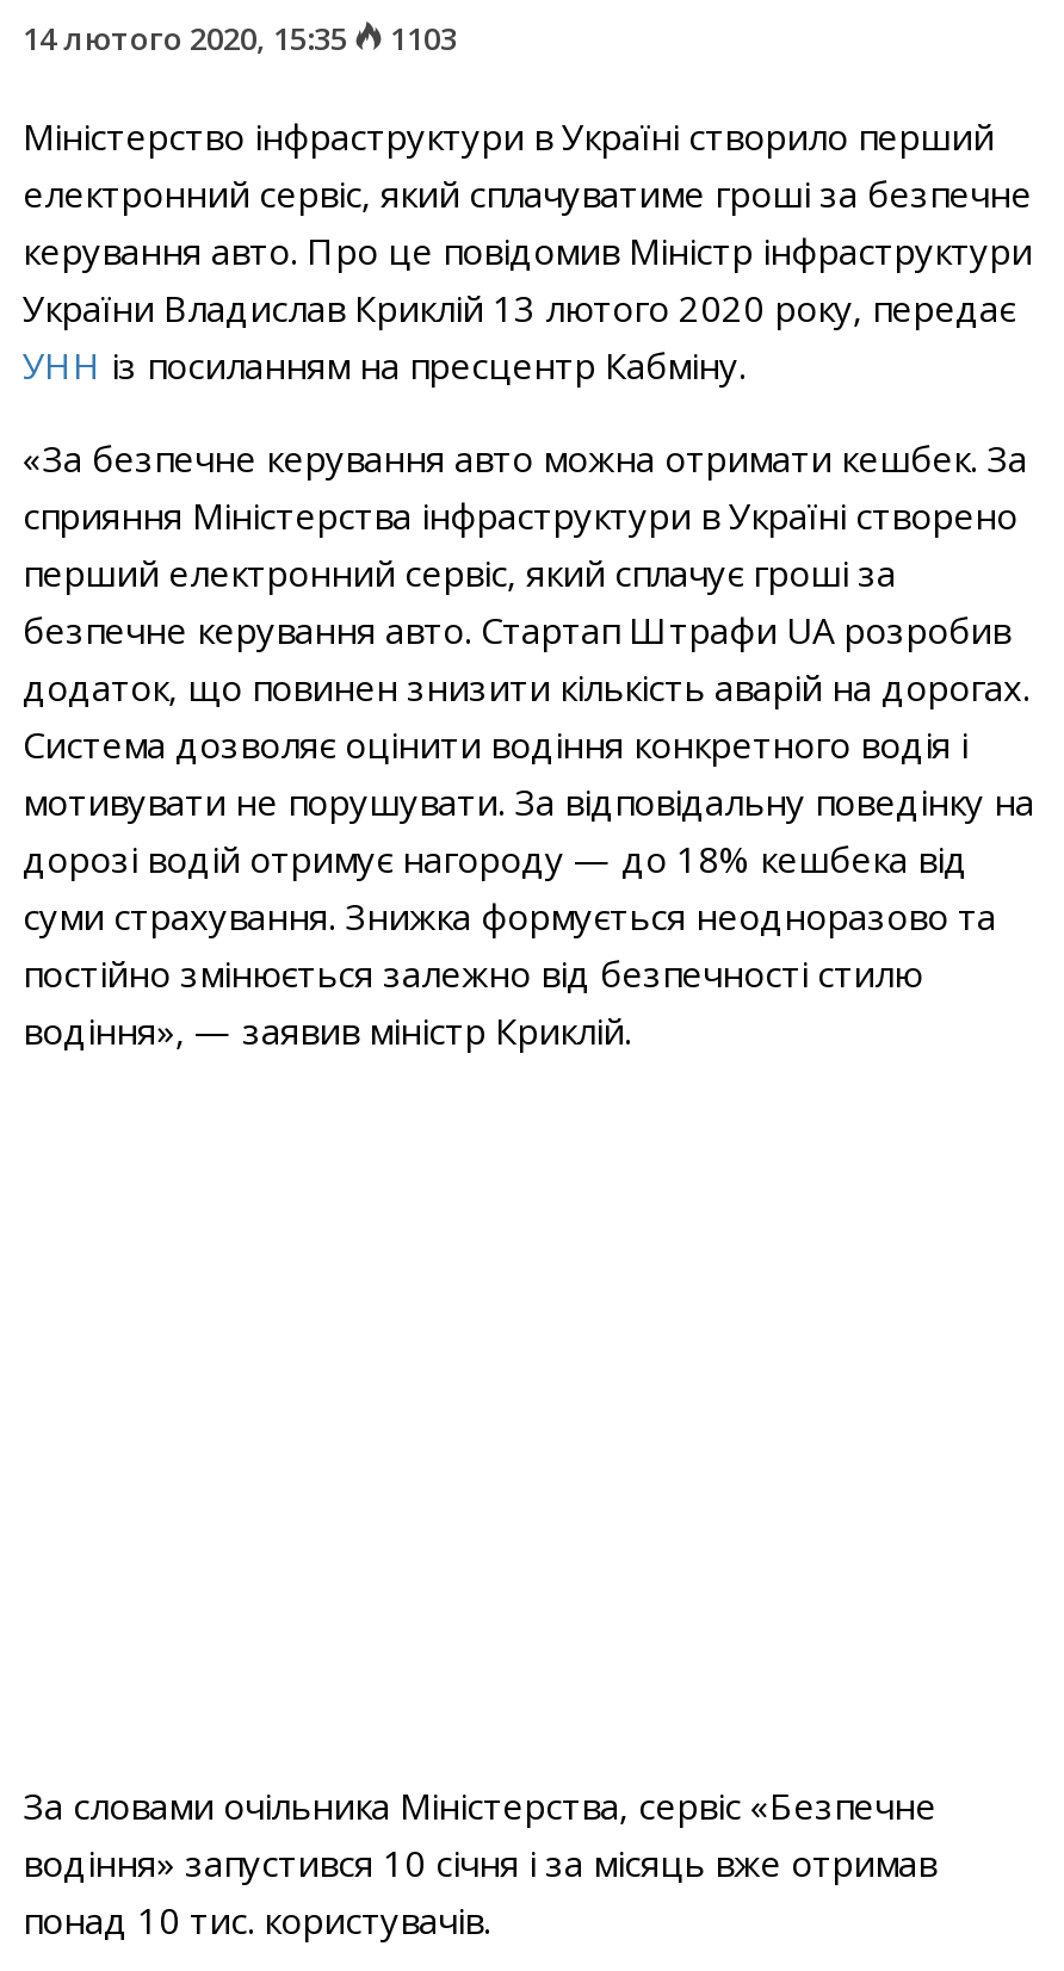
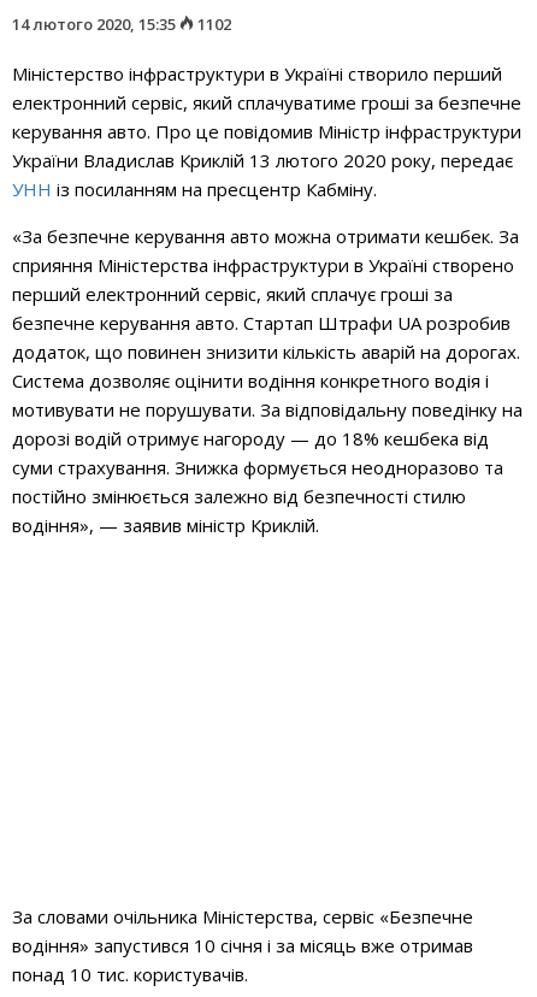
- 14 лютого 2020, 15:35 1103
+ 14 лютого 2020, 15:35 1102
